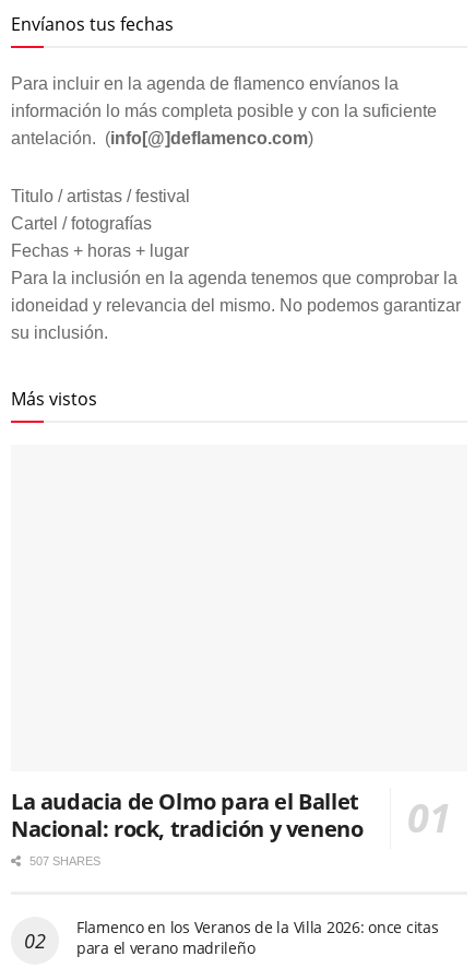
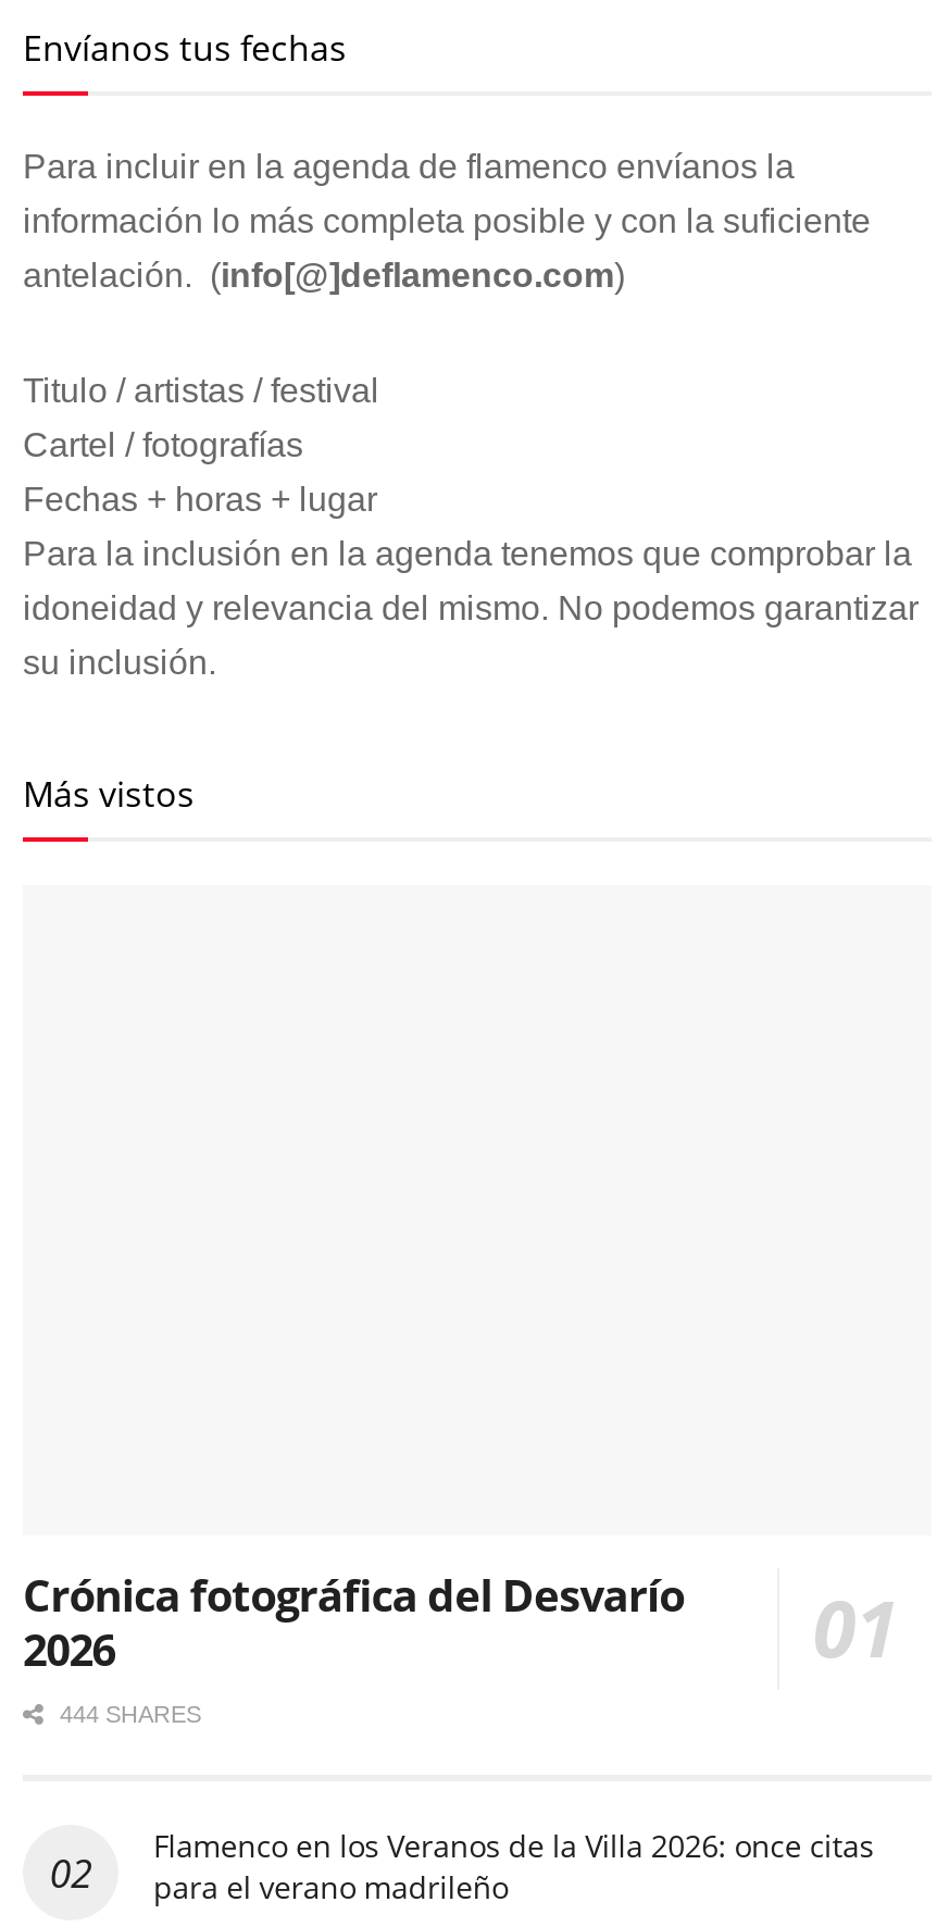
- La audacia de Olmo para el Ballet
- Nacional: rock, tradición y veneno
- 507 SHARES
+ Crónica fotográfica del Desvarío
+ 2026
+ 444 SHARES
